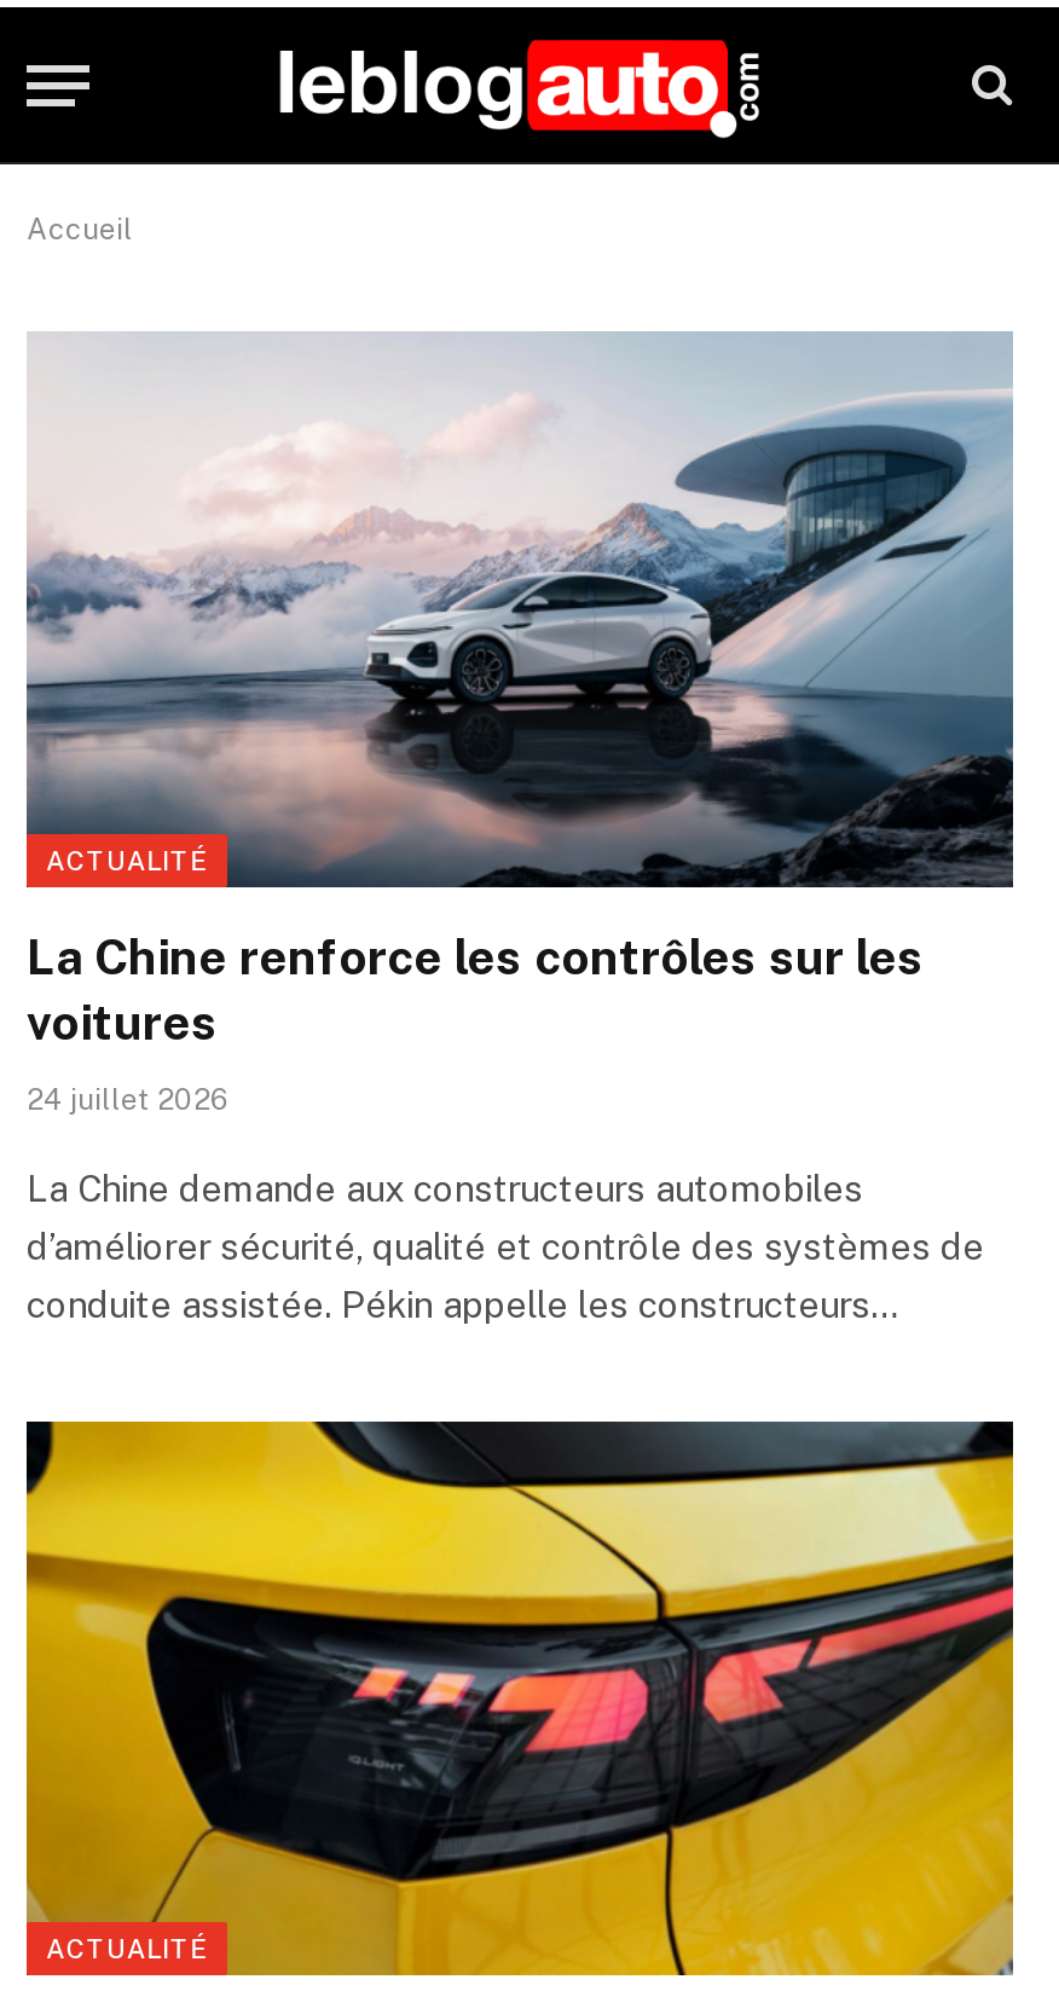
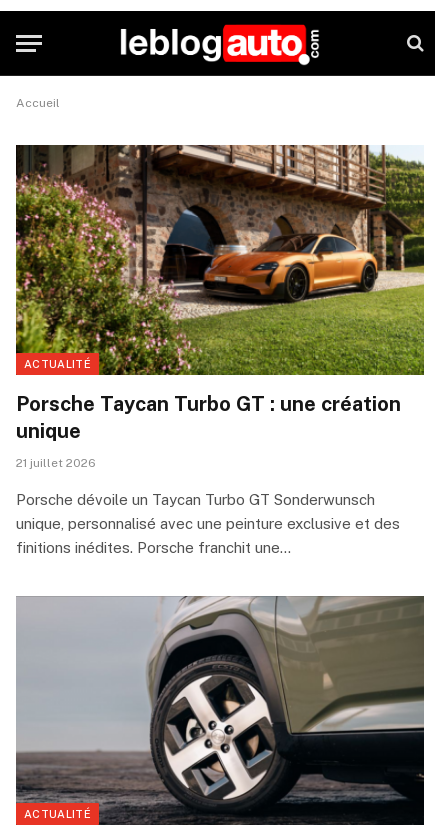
- [image]
- La Chine renforce les contrôles sur les
- voitures
+ [image]
+ Porsche Taycan Turbo GT : une création
+ unique

- 24 juillet 2026
+ 21 juillet 2026

- La Chine demande aux constructeurs automobiles
- d’améliorer sécurité, qualité et contrôle des systèmes de
- conduite assistée. Pékin appelle les constructeurs…
+ Porsche dévoile un Taycan Turbo GT Sonderwunsch
+ unique, personnalisé avec une peinture exclusive et des
+ finitions inédites. Porsche franchit une…

- [image]
+ [image]
